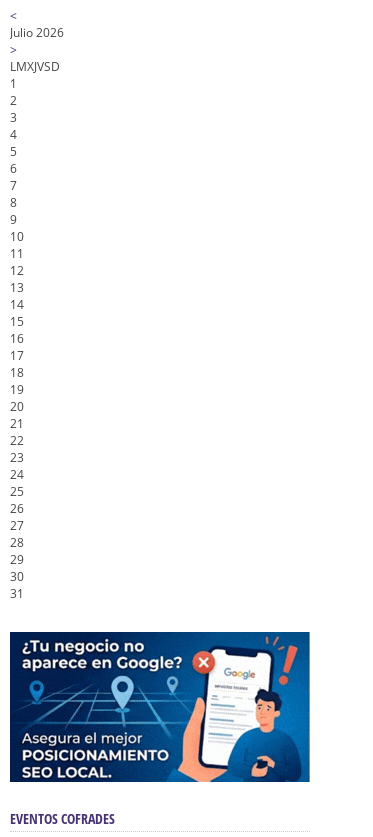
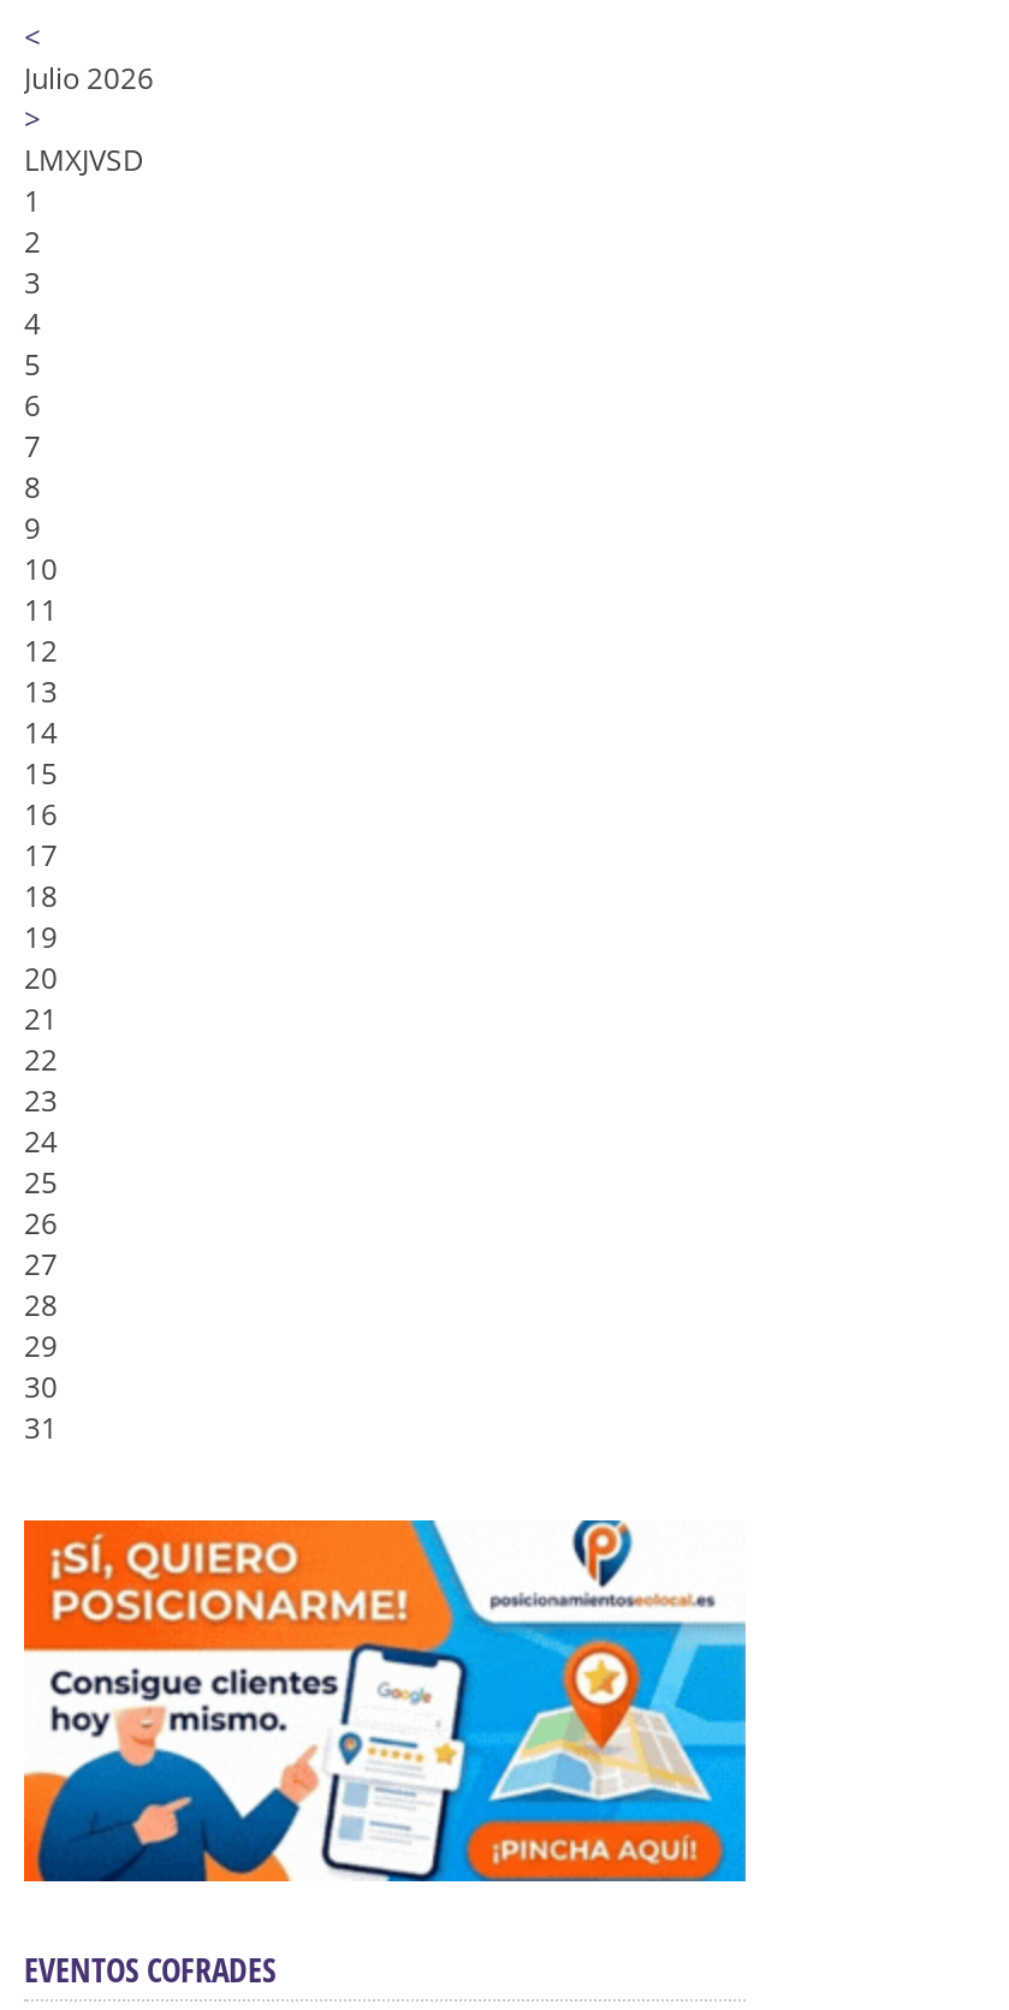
- [image]
+ [image]
